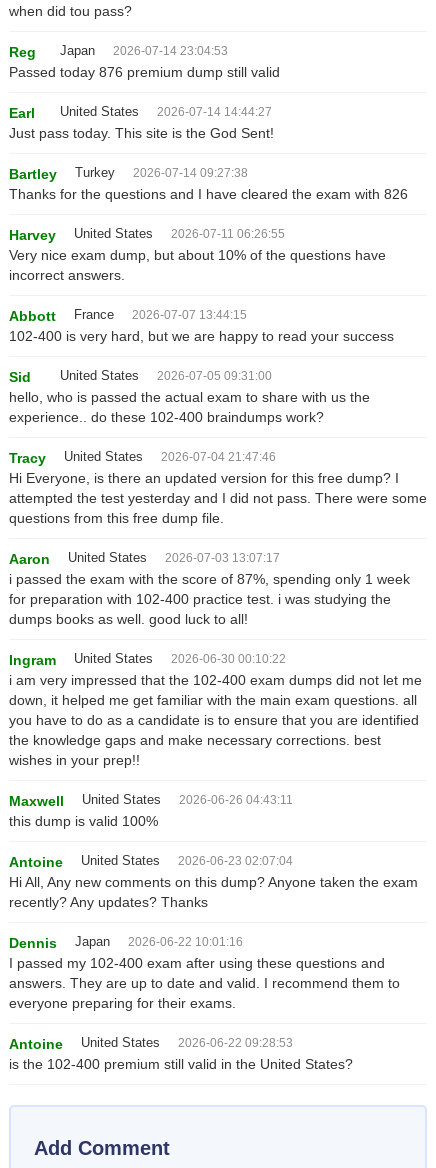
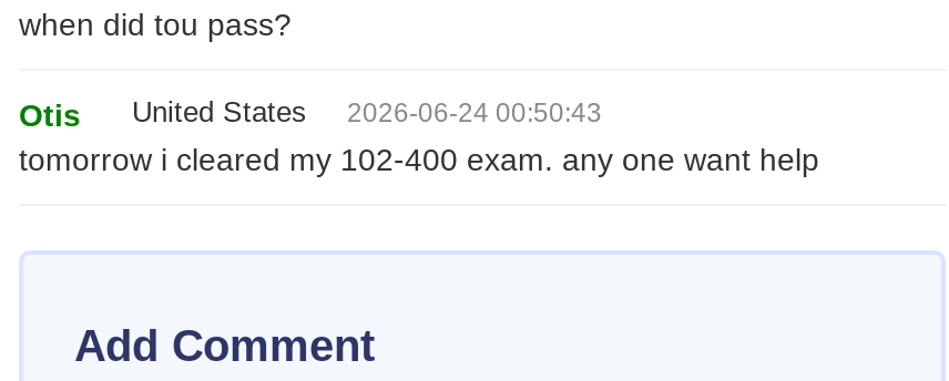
- Reg
- Japan
- 2026-07-14 23:04:53
- Passed today 876 premium dump still valid
- Earl
+ Otis

- 2026-07-14 14:44:27
- Just pass today. This site is the God Sent!
- Bartley
- Turkey
- 2026-07-14 09:27:38
- Thanks for the questions and I have cleared the exam with 826
- Harvey
- United States
- 2026-07-11 06:26:55
- Very nice exam dump, but about 10% of the questions have
- incorrect answers.
- Abbott
- France
- 2026-07-07 13:44:15
- 102-400 is very hard, but we are happy to read your success
- Sid
- United States
- 2026-07-05 09:31:00
- hello, who is passed the actual exam to share with us the
- experience.. do these 102-400 braindumps work?
- Tracy
- United States
- 2026-07-04 21:47:46
- Hi Everyone, is there an updated version for this free dump? I
- attempted the test yesterday and I did not pass. There were some
- questions from this free dump file.
- Aaron
- United States
- 2026-07-03 13:07:17
- i passed the exam with the score of 87%, spending only 1 week
- for preparation with 102-400 practice test. i was studying the
- dumps books as well. good luck to all!
- Ingram
- United States
- 2026-06-30 00:10:22
- i am very impressed that the 102-400 exam dumps did not let me
- down, it helped me get familiar with the main exam questions. all
- you have to do as a candidate is to ensure that you are identified
- the knowledge gaps and make necessary corrections. best
- wishes in your prep!!
- Maxwell
- United States
- 2026-06-26 04:43:11
- this dump is valid 100%
- Antoine
- United States
- 2026-06-23 02:07:04
- Hi All, Any new comments on this dump? Anyone taken the exam
- recently? Any updates? Thanks
- Dennis
- Japan
- 2026-06-22 10:01:16
- I passed my 102-400 exam after using these questions and
- answers. They are up to date and valid. I recommend them to
- everyone preparing for their exams.
- Antoine
- United States
- 2026-06-22 09:28:53
- is the 102-400 premium still valid in the United States?
+ 2026-06-24 00:50:43
+ tomorrow i cleared my 102-400 exam. any one want help
